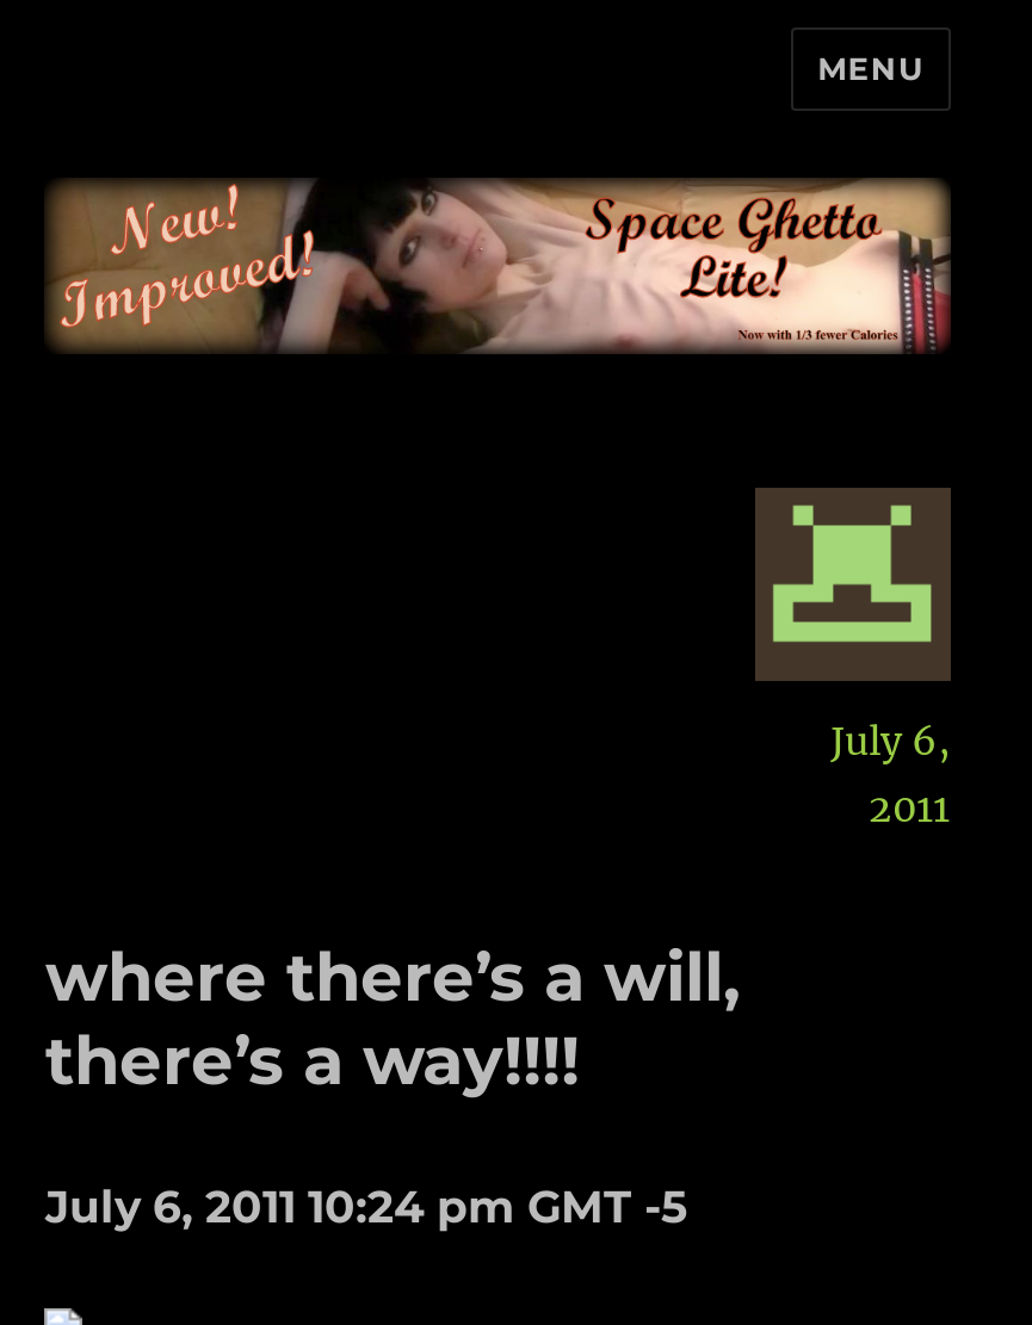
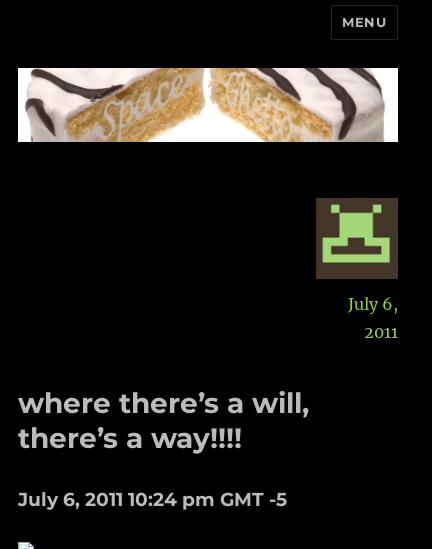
- [image]
+ [image]
